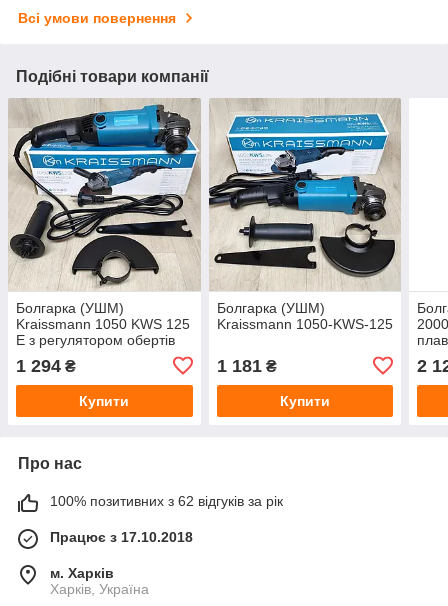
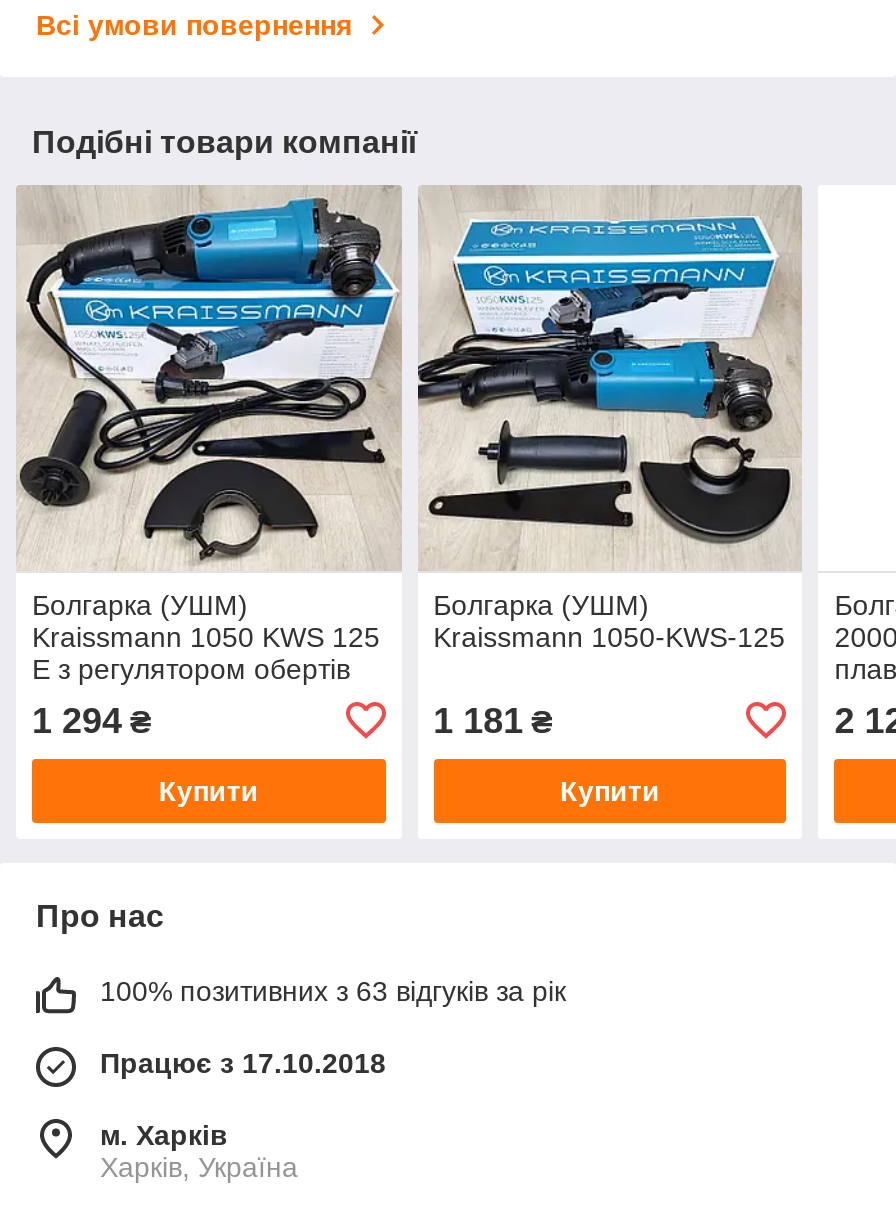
- 100% позитивних з 62 відгуків за рік
+ 100% позитивних з 63 відгуків за рік
